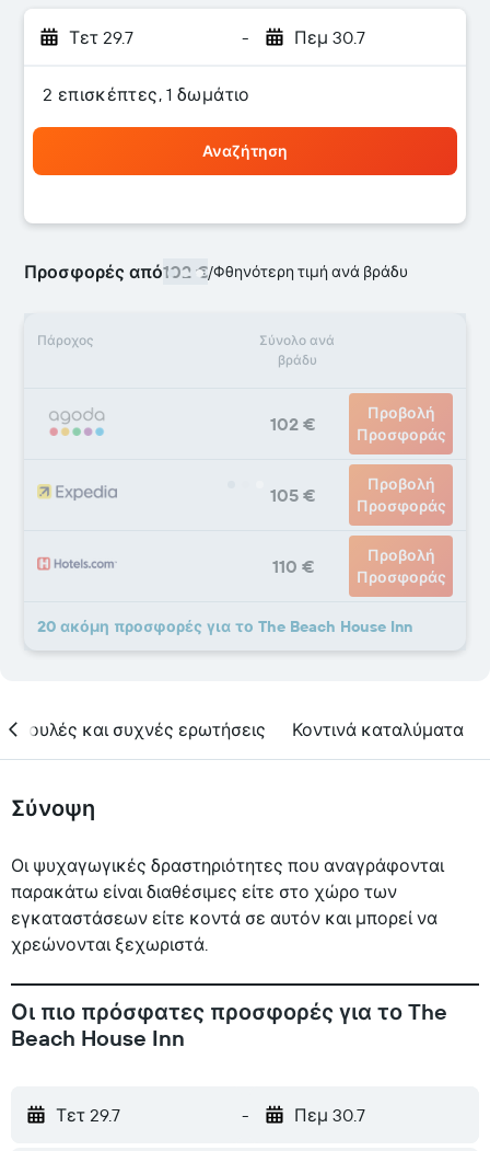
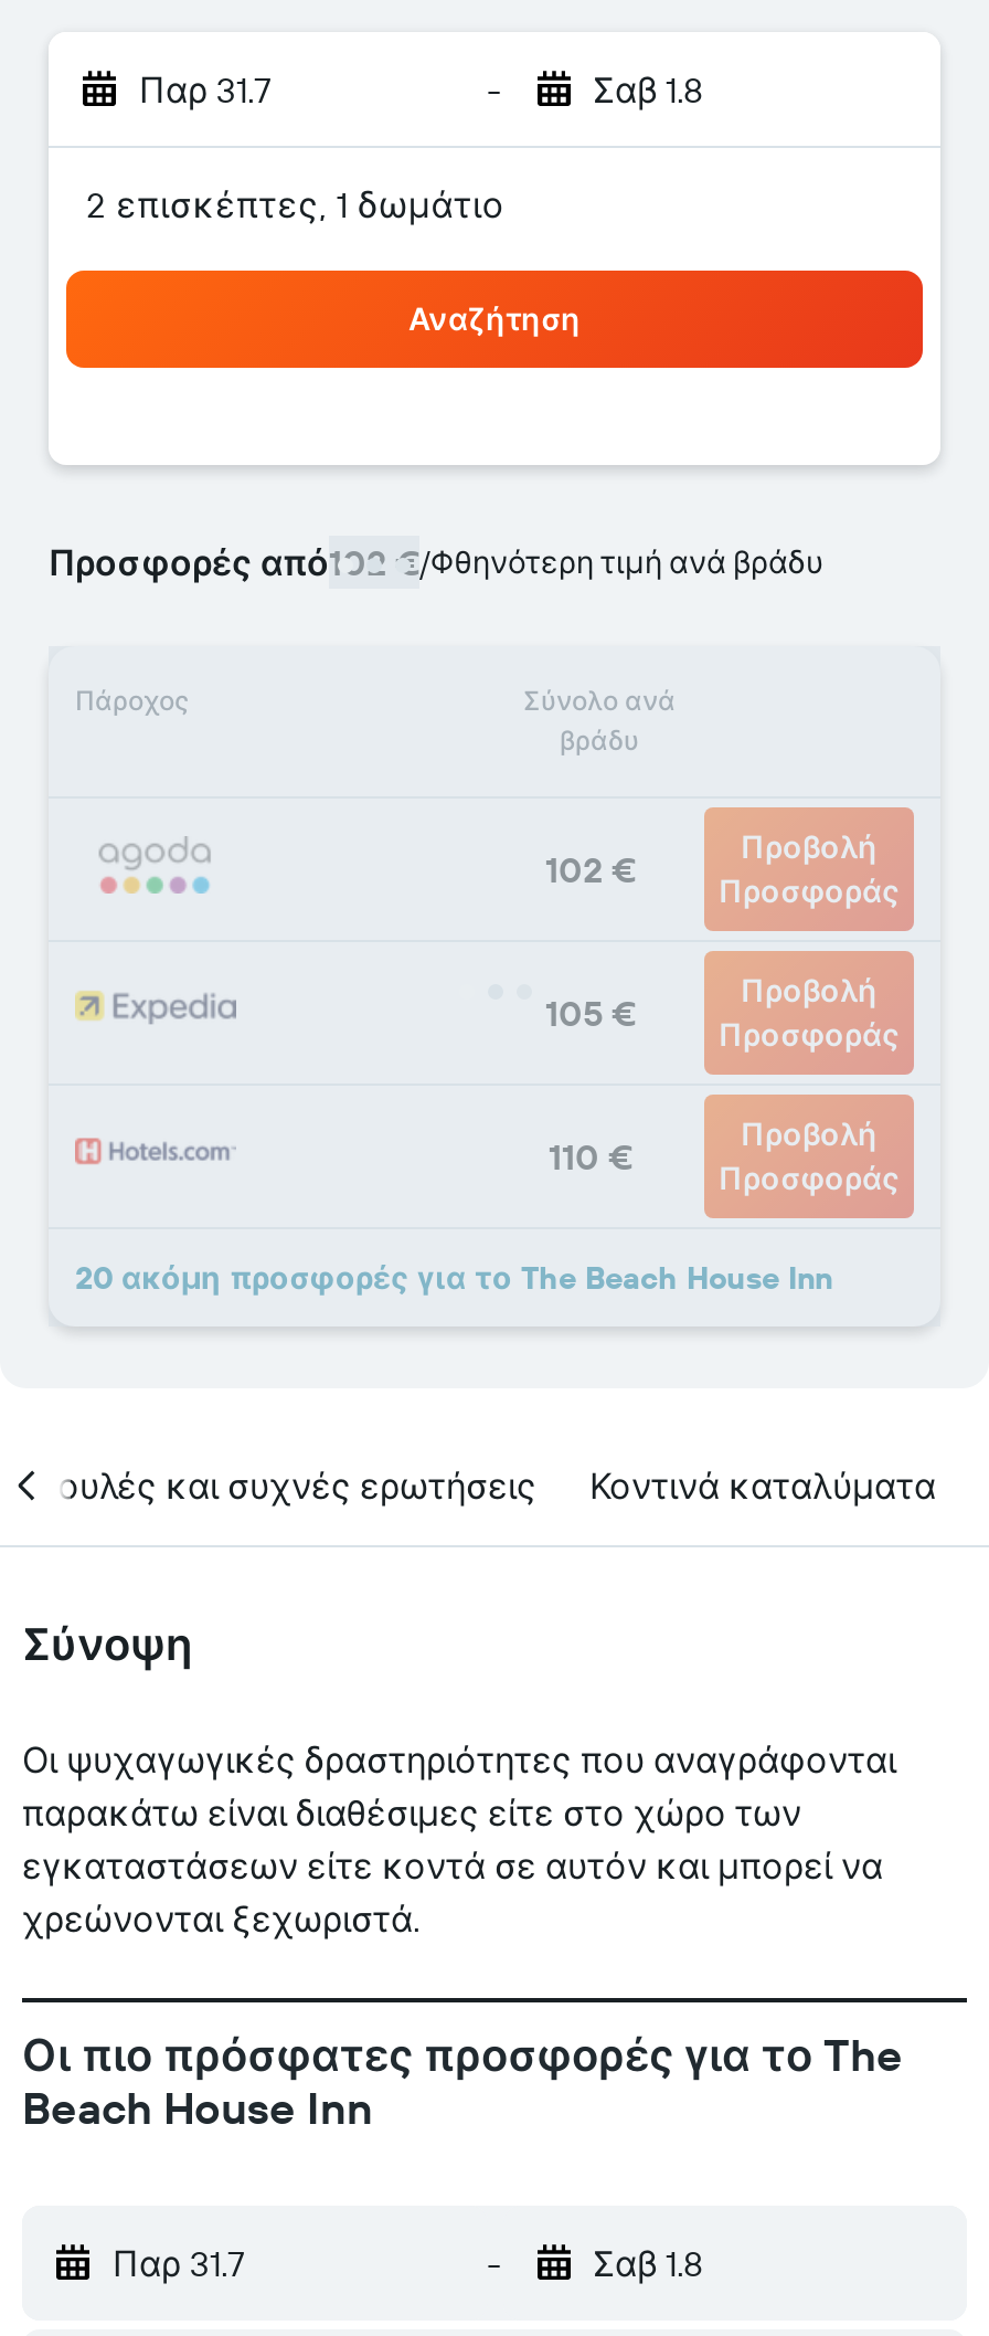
- Τετ 29.7
+ Παρ 31.7

- Πεμ 30.7
+ Σαβ 1.8

- Τετ 29.7
+ Παρ 31.7

- Πεμ 30.7
+ Σαβ 1.8
